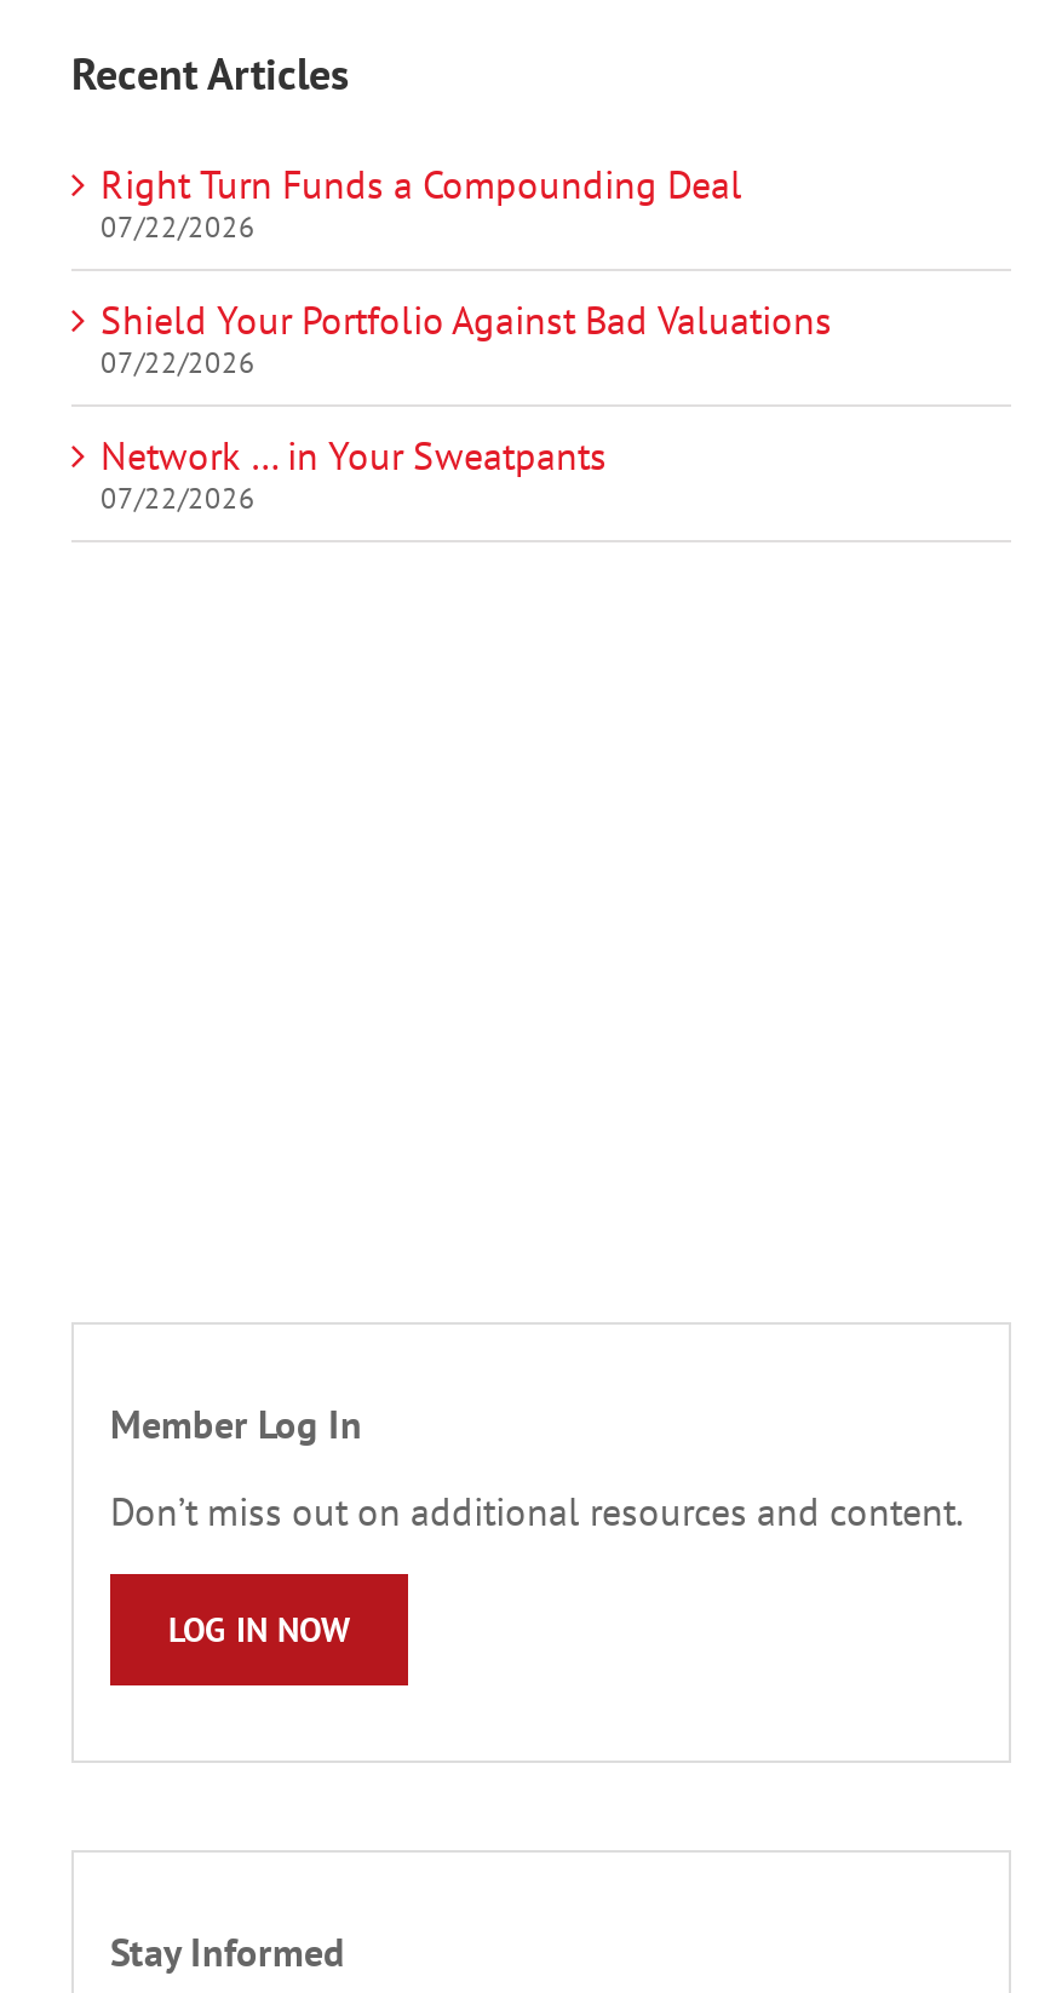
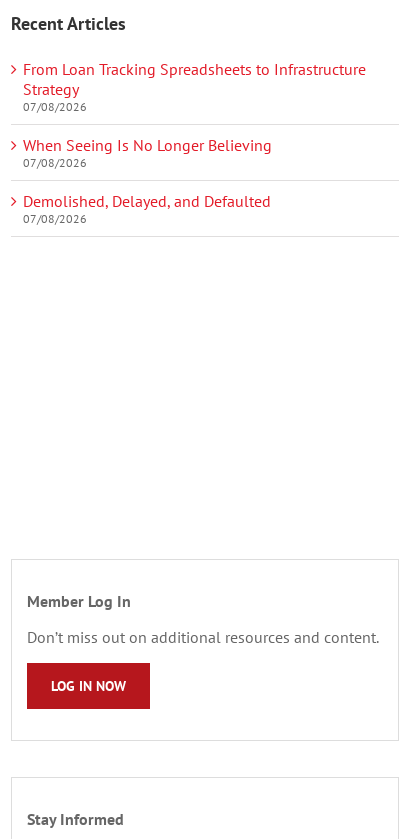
- Right Turn Funds a Compounding Deal
- 07/22/2026
+ From Loan Tracking Spreadsheets to Infrastructure
+ Strategy
+ 07/08/2026

- Shield Your Portfolio Against Bad Valuations
- 07/22/2026
+ When Seeing Is No Longer Believing
+ 07/08/2026

- Network … in Your Sweatpants
- 07/22/2026
+ Demolished, Delayed, and Defaulted
+ 07/08/2026
